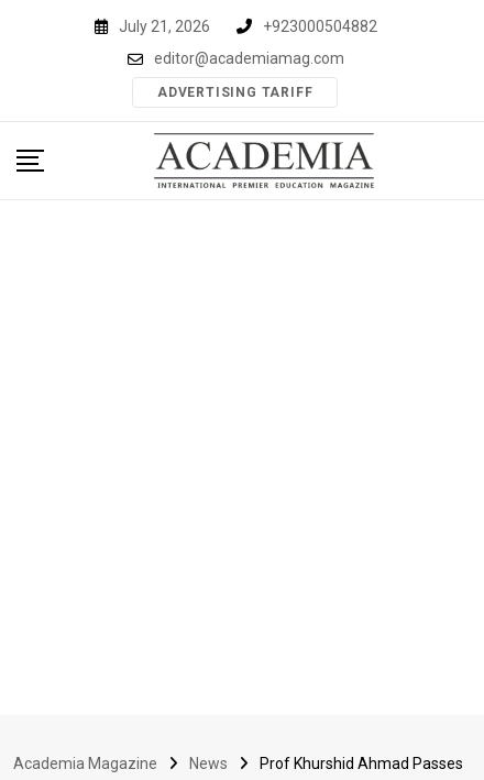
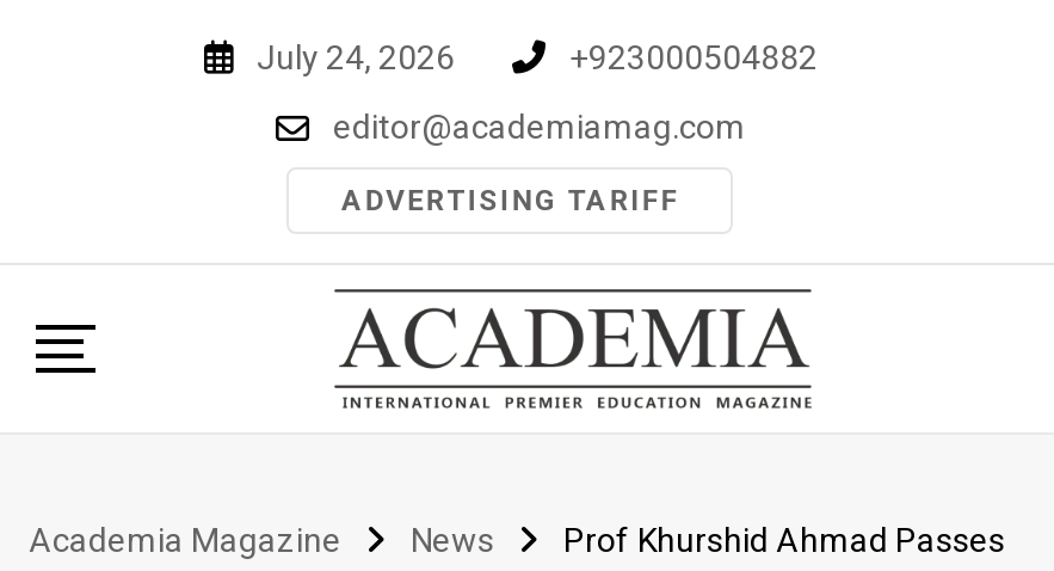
- July 21, 2026
+ July 24, 2026
